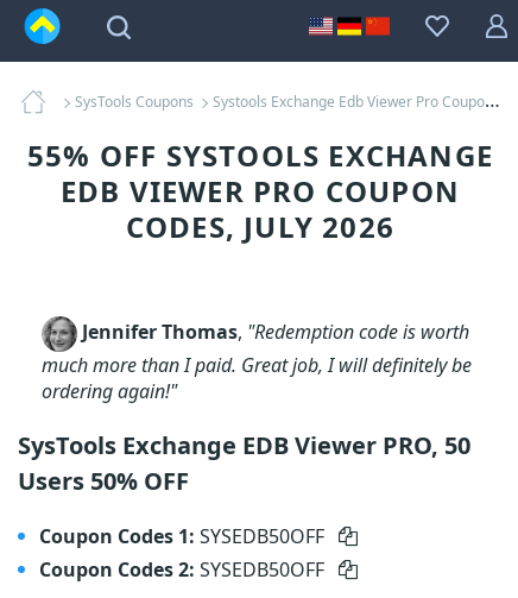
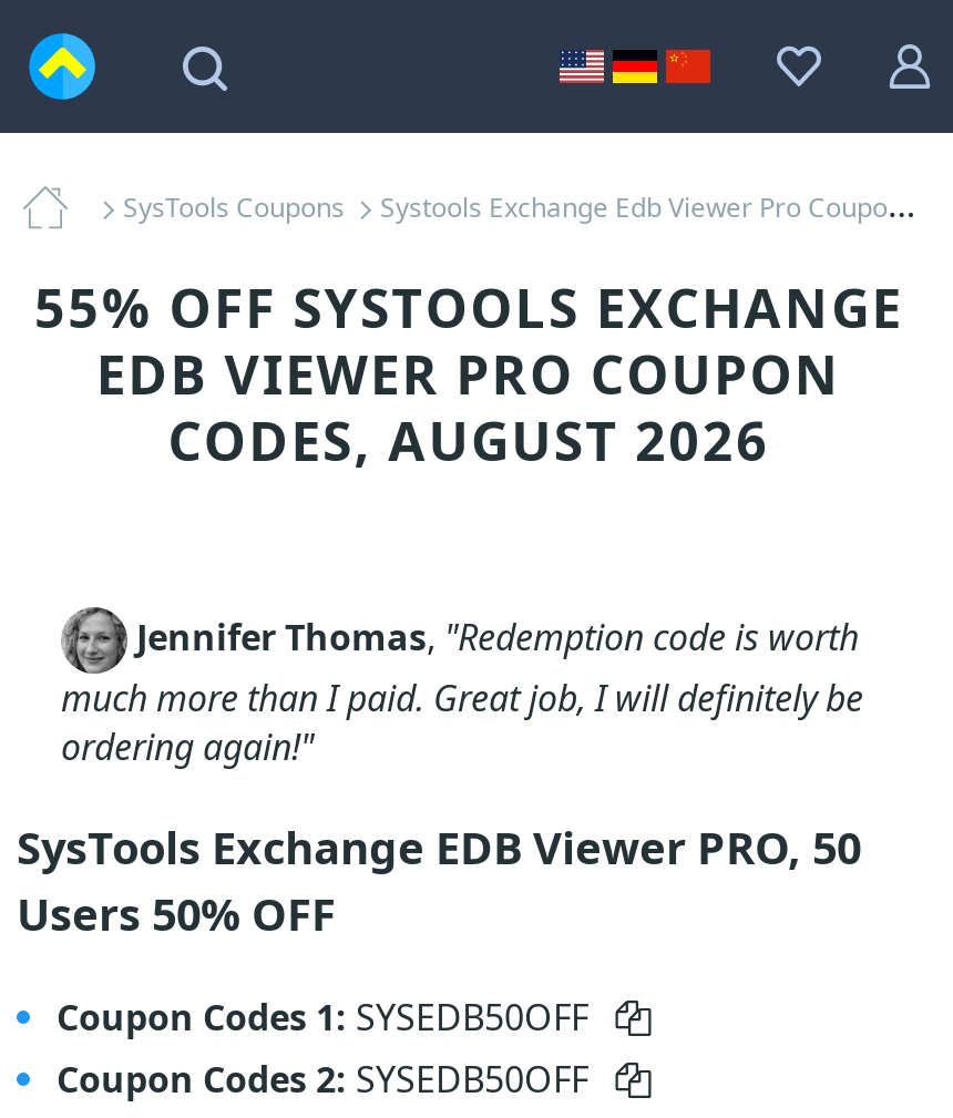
- CODES, JULY 2026
+ CODES, AUGUST 2026
